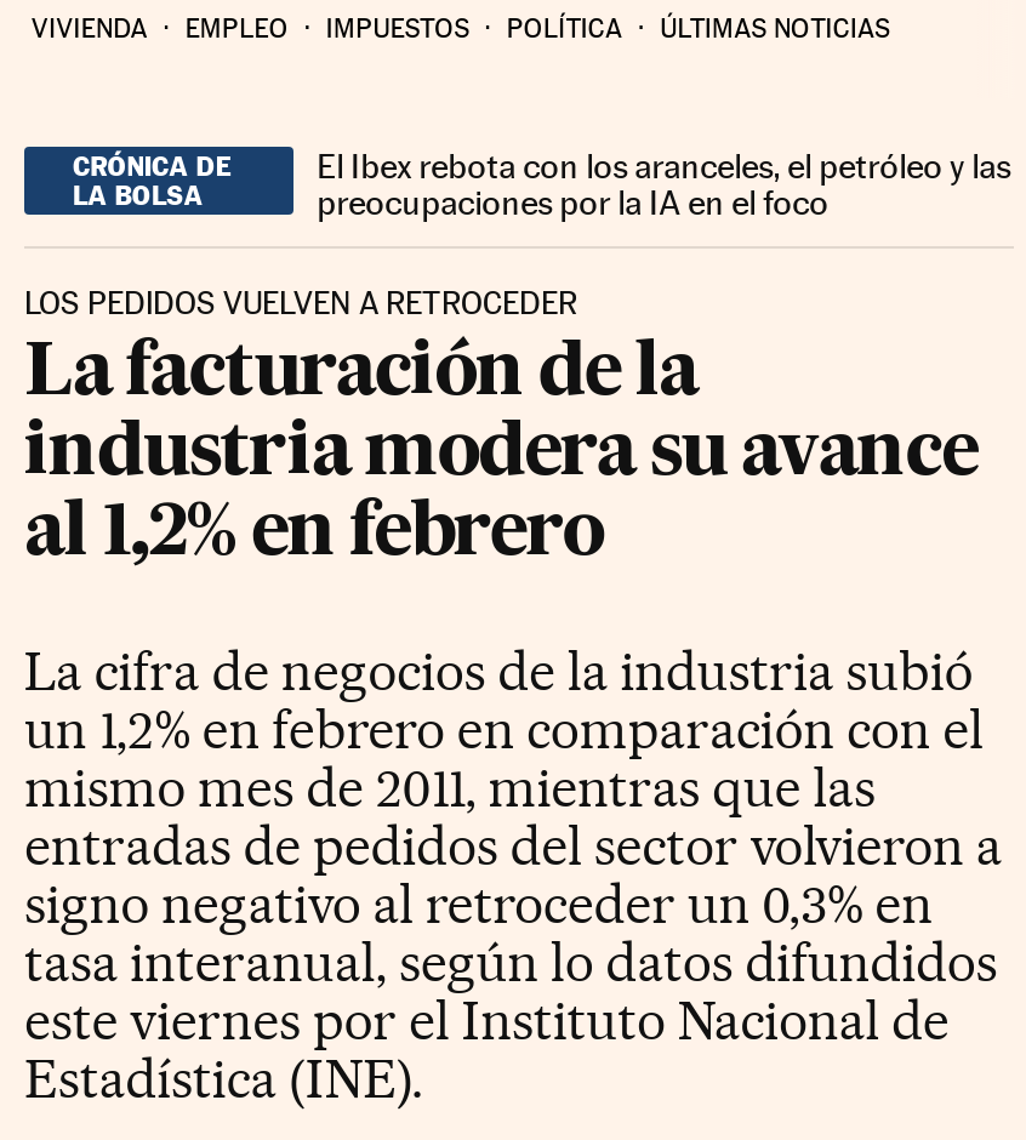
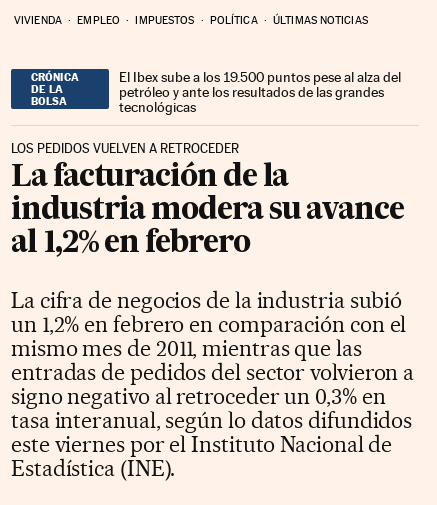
- El Ibex rebota con los aranceles, el petróleo y las
- preocupaciones por la IA en el foco
+ El Ibex sube a los 19.500 puntos pese al alza del
+ petróleo y ante los resultados de las grandes
+ tecnológicas
